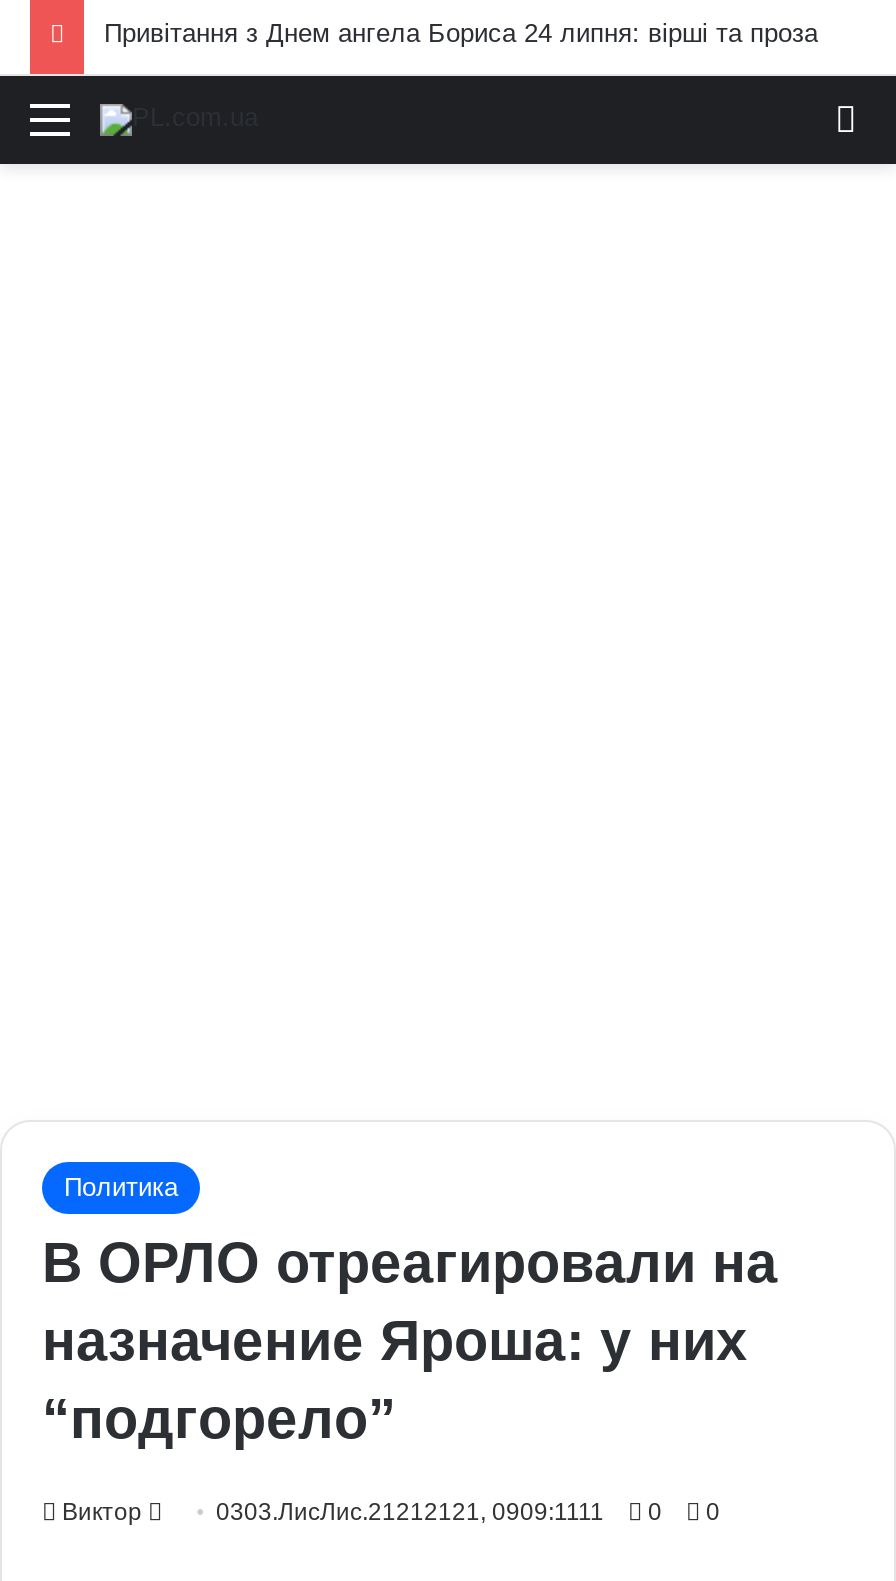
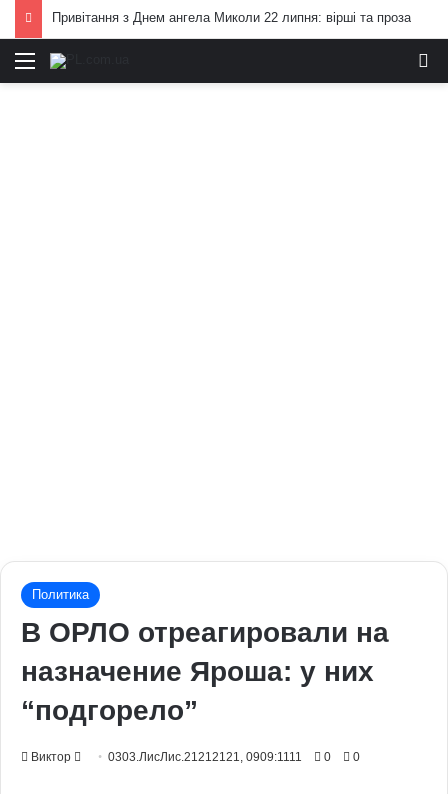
- Привітання з Днем ангела Бориса 24 липня: вірші та проза
+ Привітання з Днем ангела Миколи 22 липня: вірші та проза
